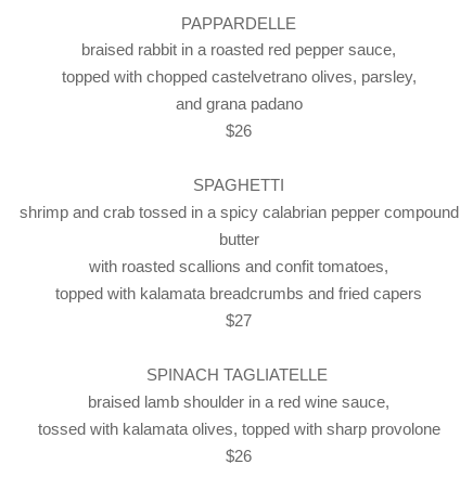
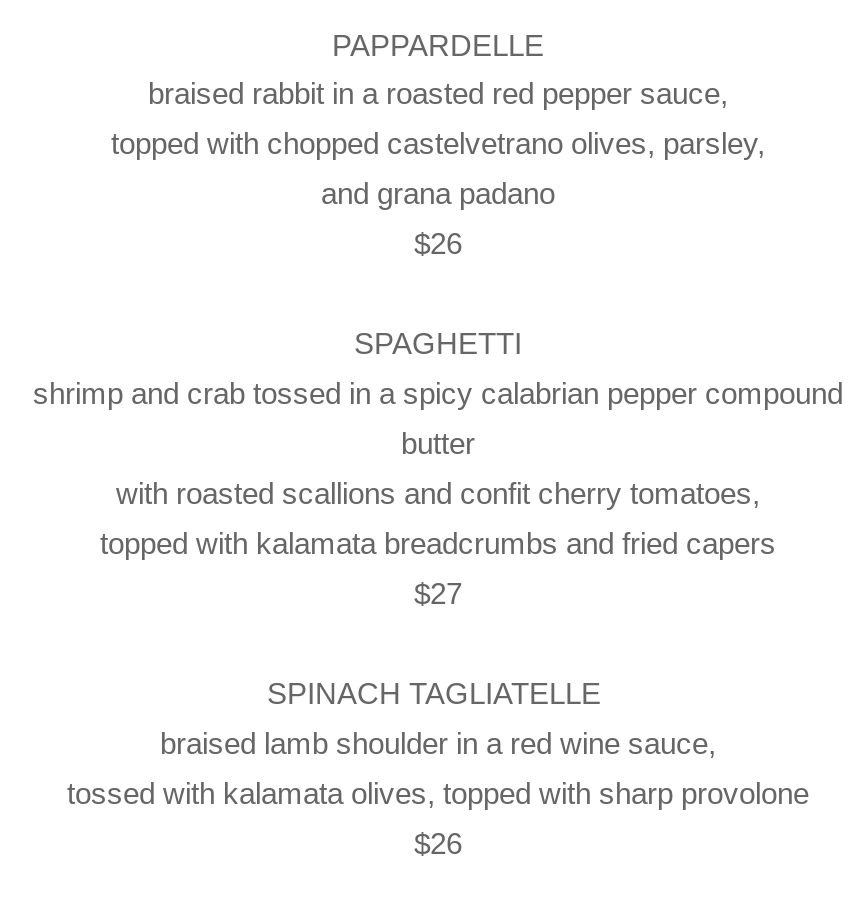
- with roasted scallions and confit tomatoes,
+ with roasted scallions and confit cherry tomatoes,
